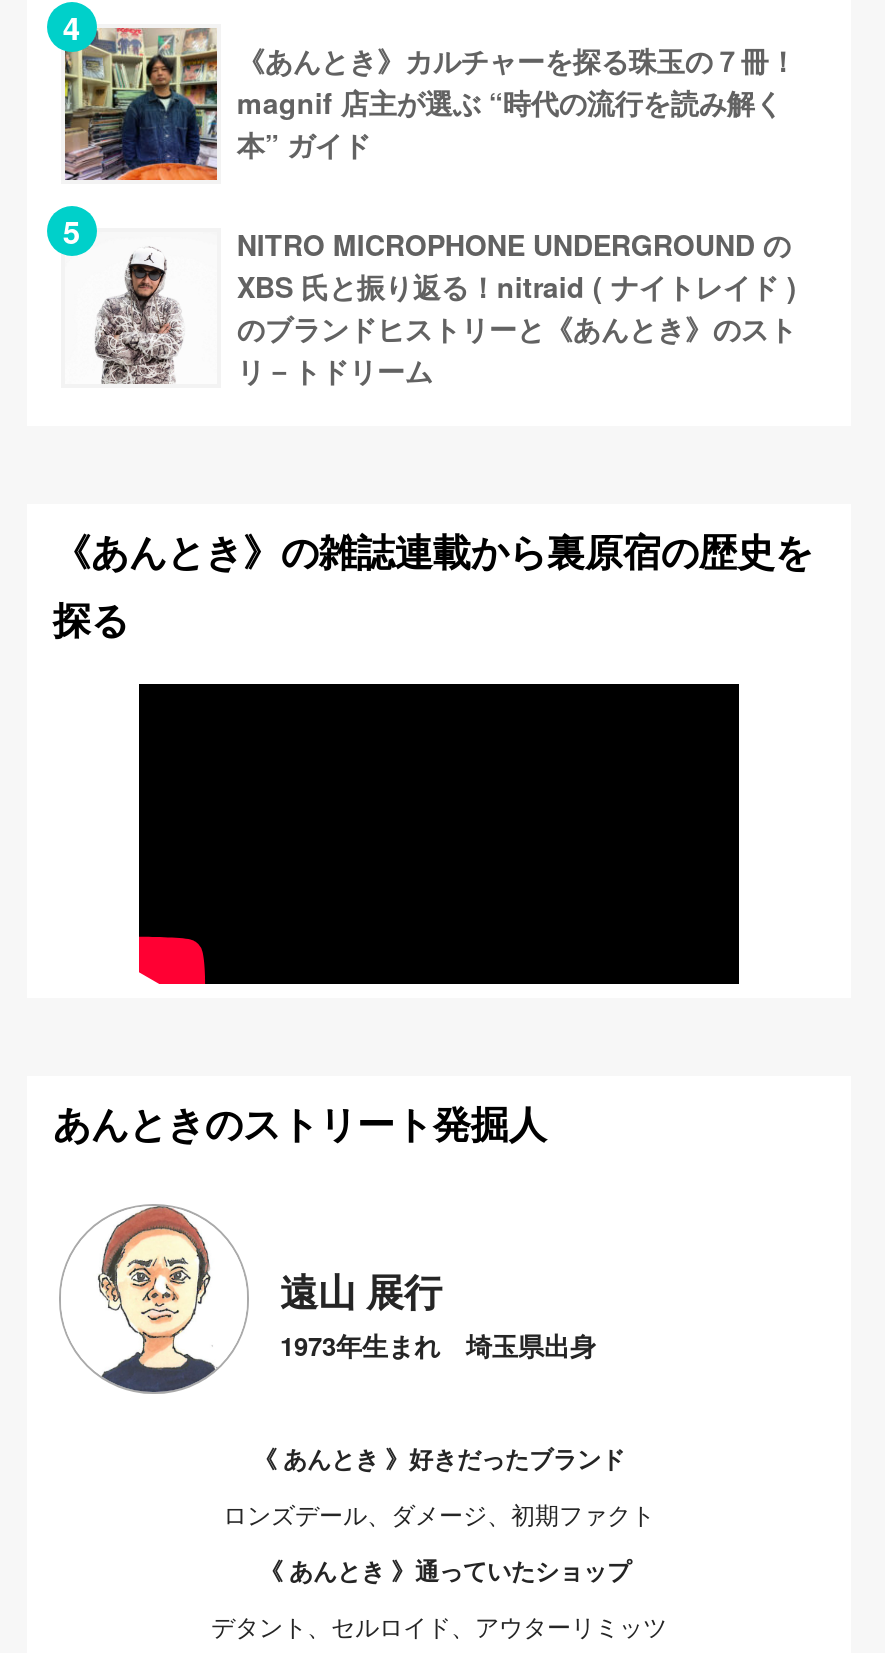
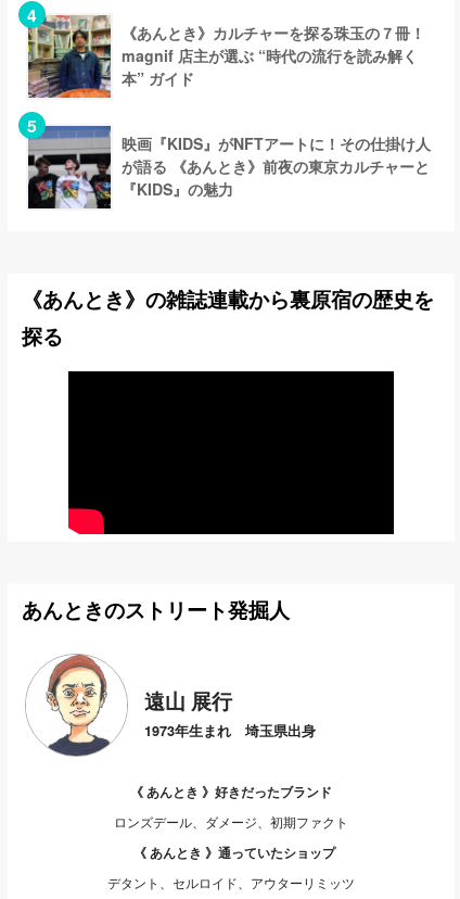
- [image]
- NITRO MICROPHONE UNDERGROUND の
- XBS 氏と振り返る！nitraid ( ナイトレイド )
- のブランドヒストリーと《あんとき》のスト
- リ－トドリーム
+ [image]
+ 映画『KIDS』がNFTアートに！その仕掛け人
+ が語る 《あんとき》前夜の東京カルチャーと
+ 『KIDS』の魅力
